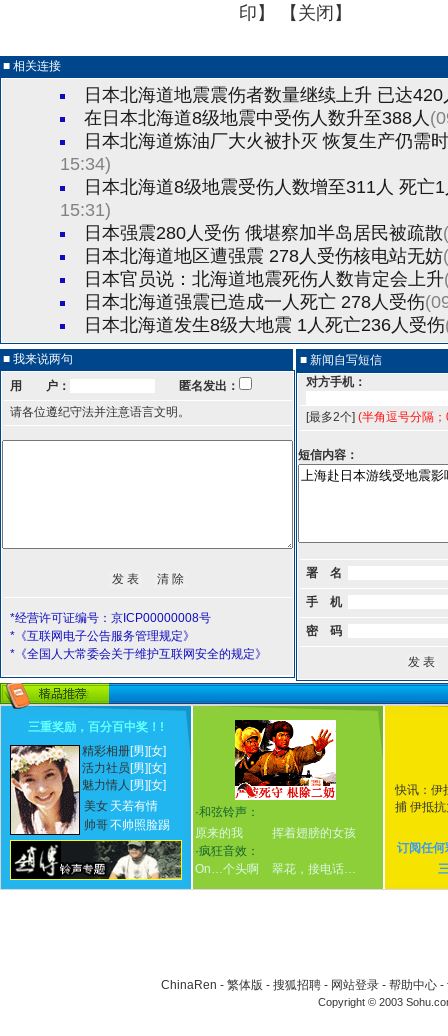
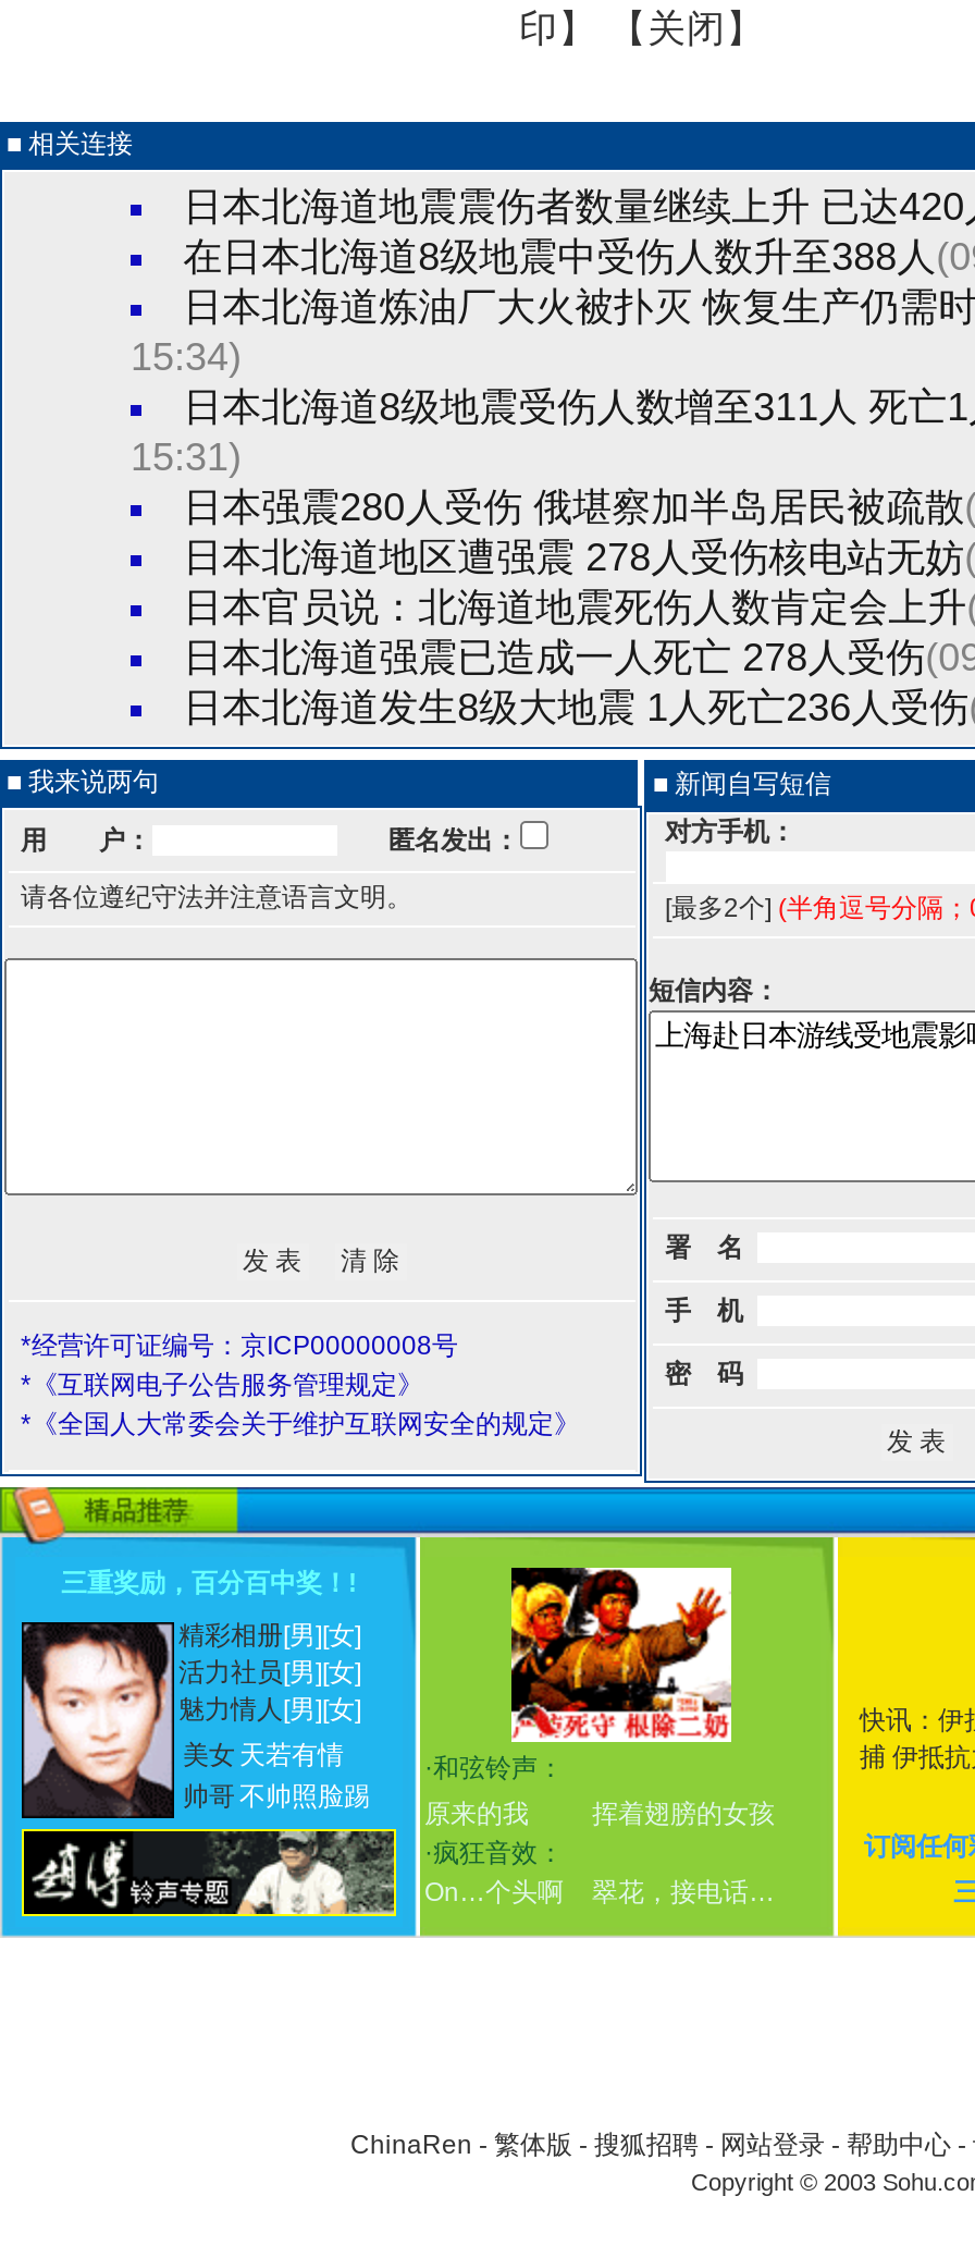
- [image]
+ [image]
